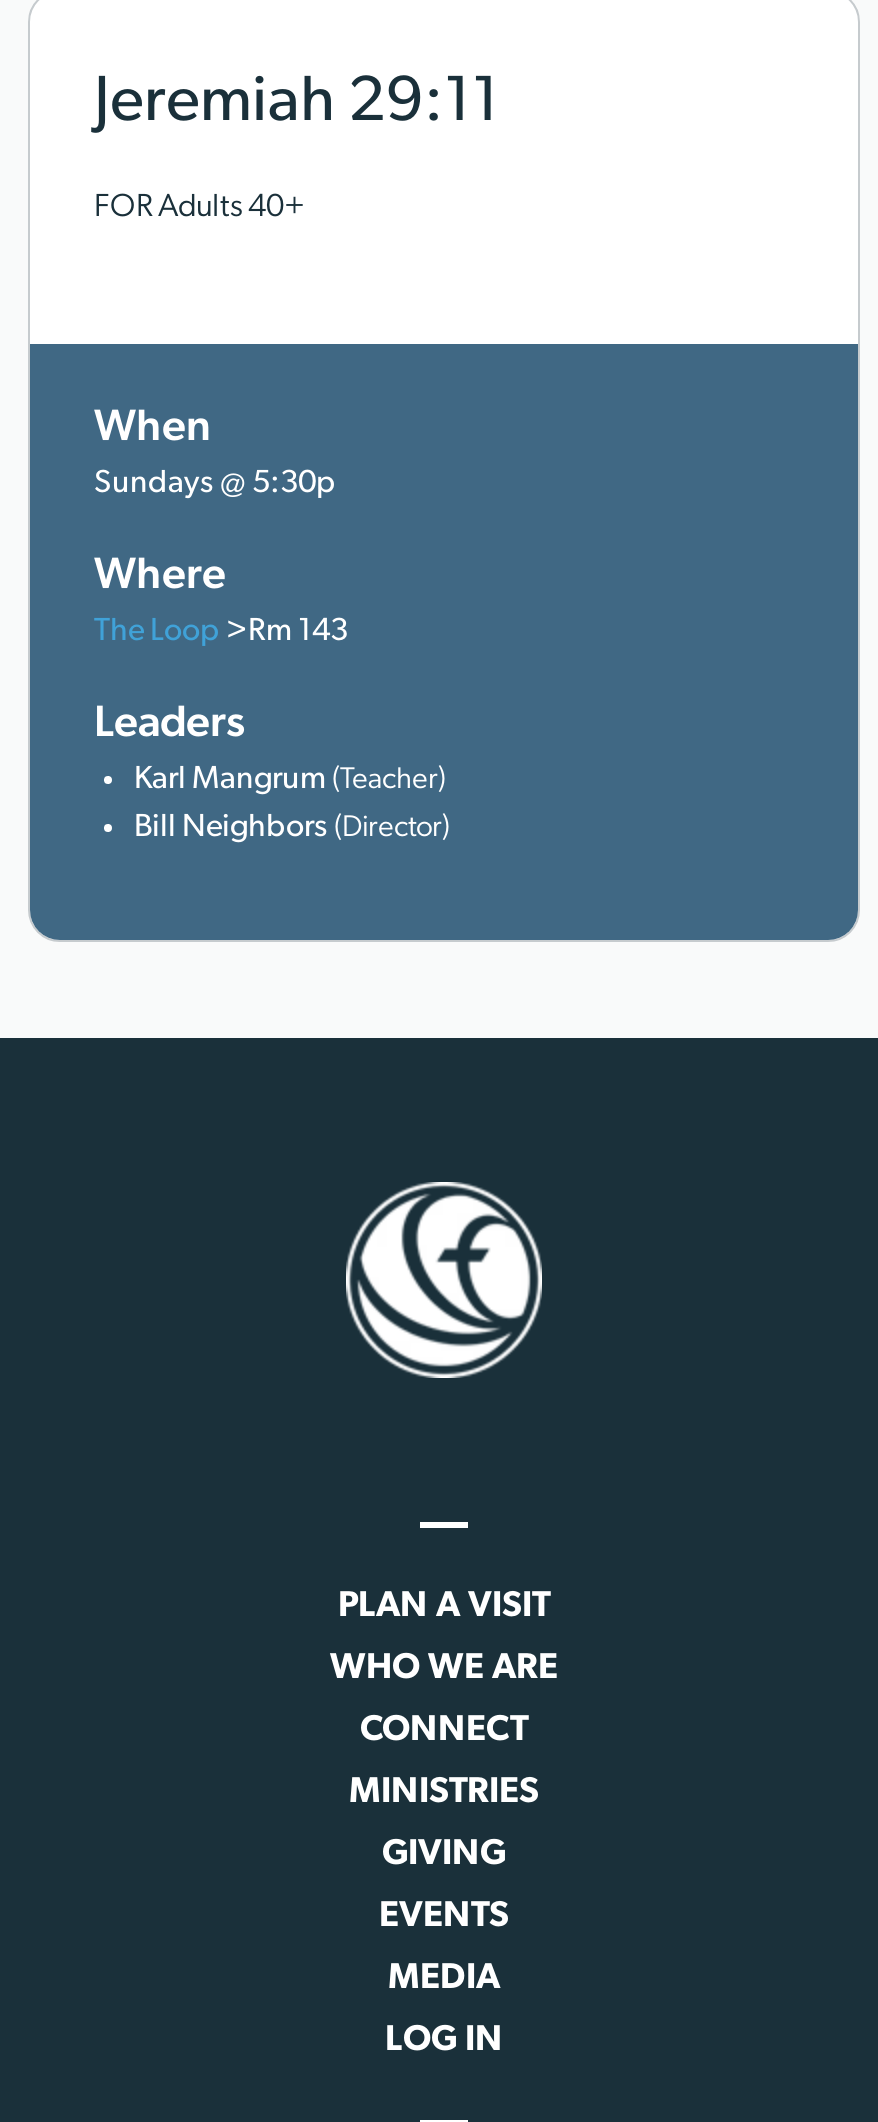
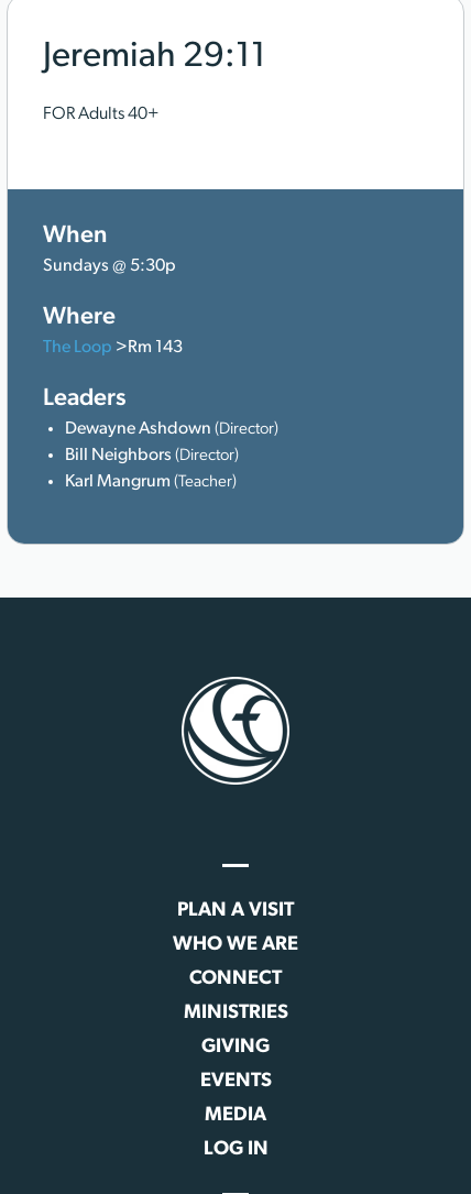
+ Dewayne Ashdown (Director)

moved down: Karl Mangrum (Teacher)
